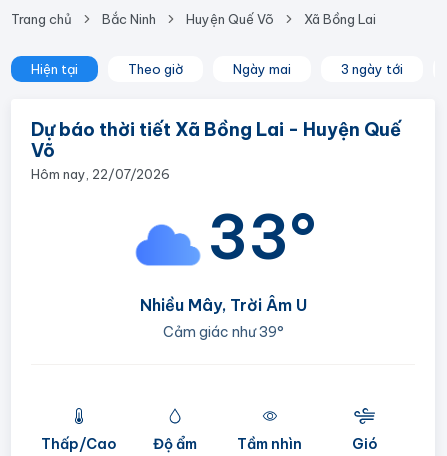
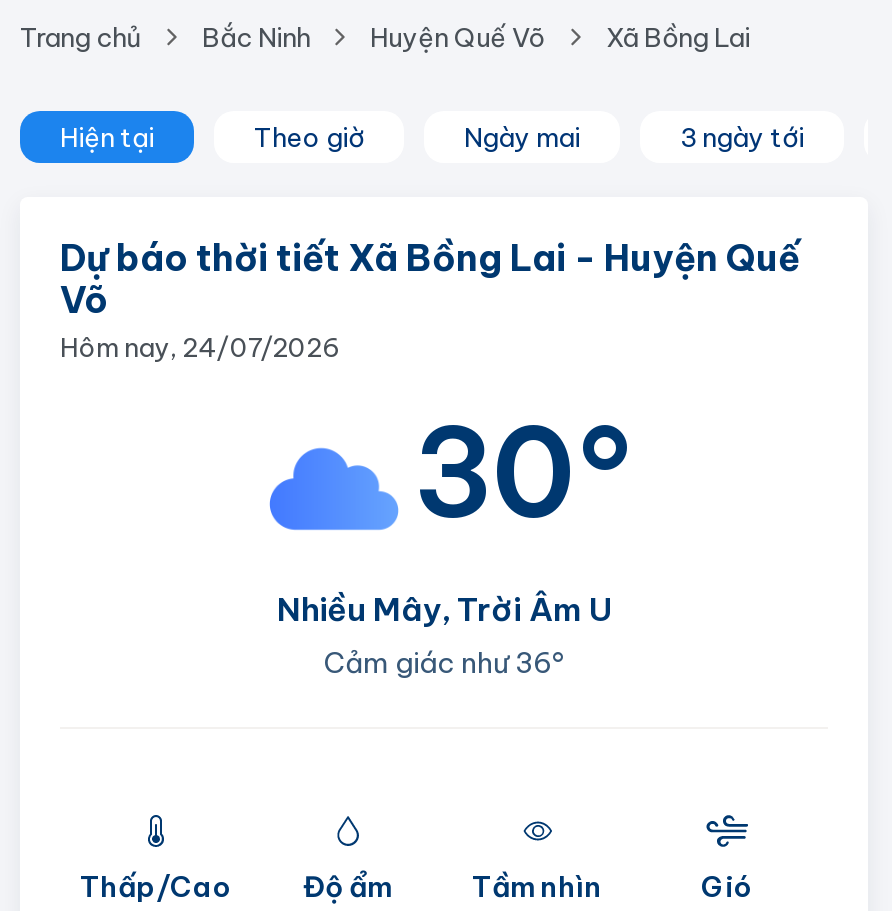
- Hôm nay, 22/07/2026
+ Hôm nay, 24/07/2026

- 33°
+ 30°

- Cảm giác như 39°
+ Cảm giác như 36°
